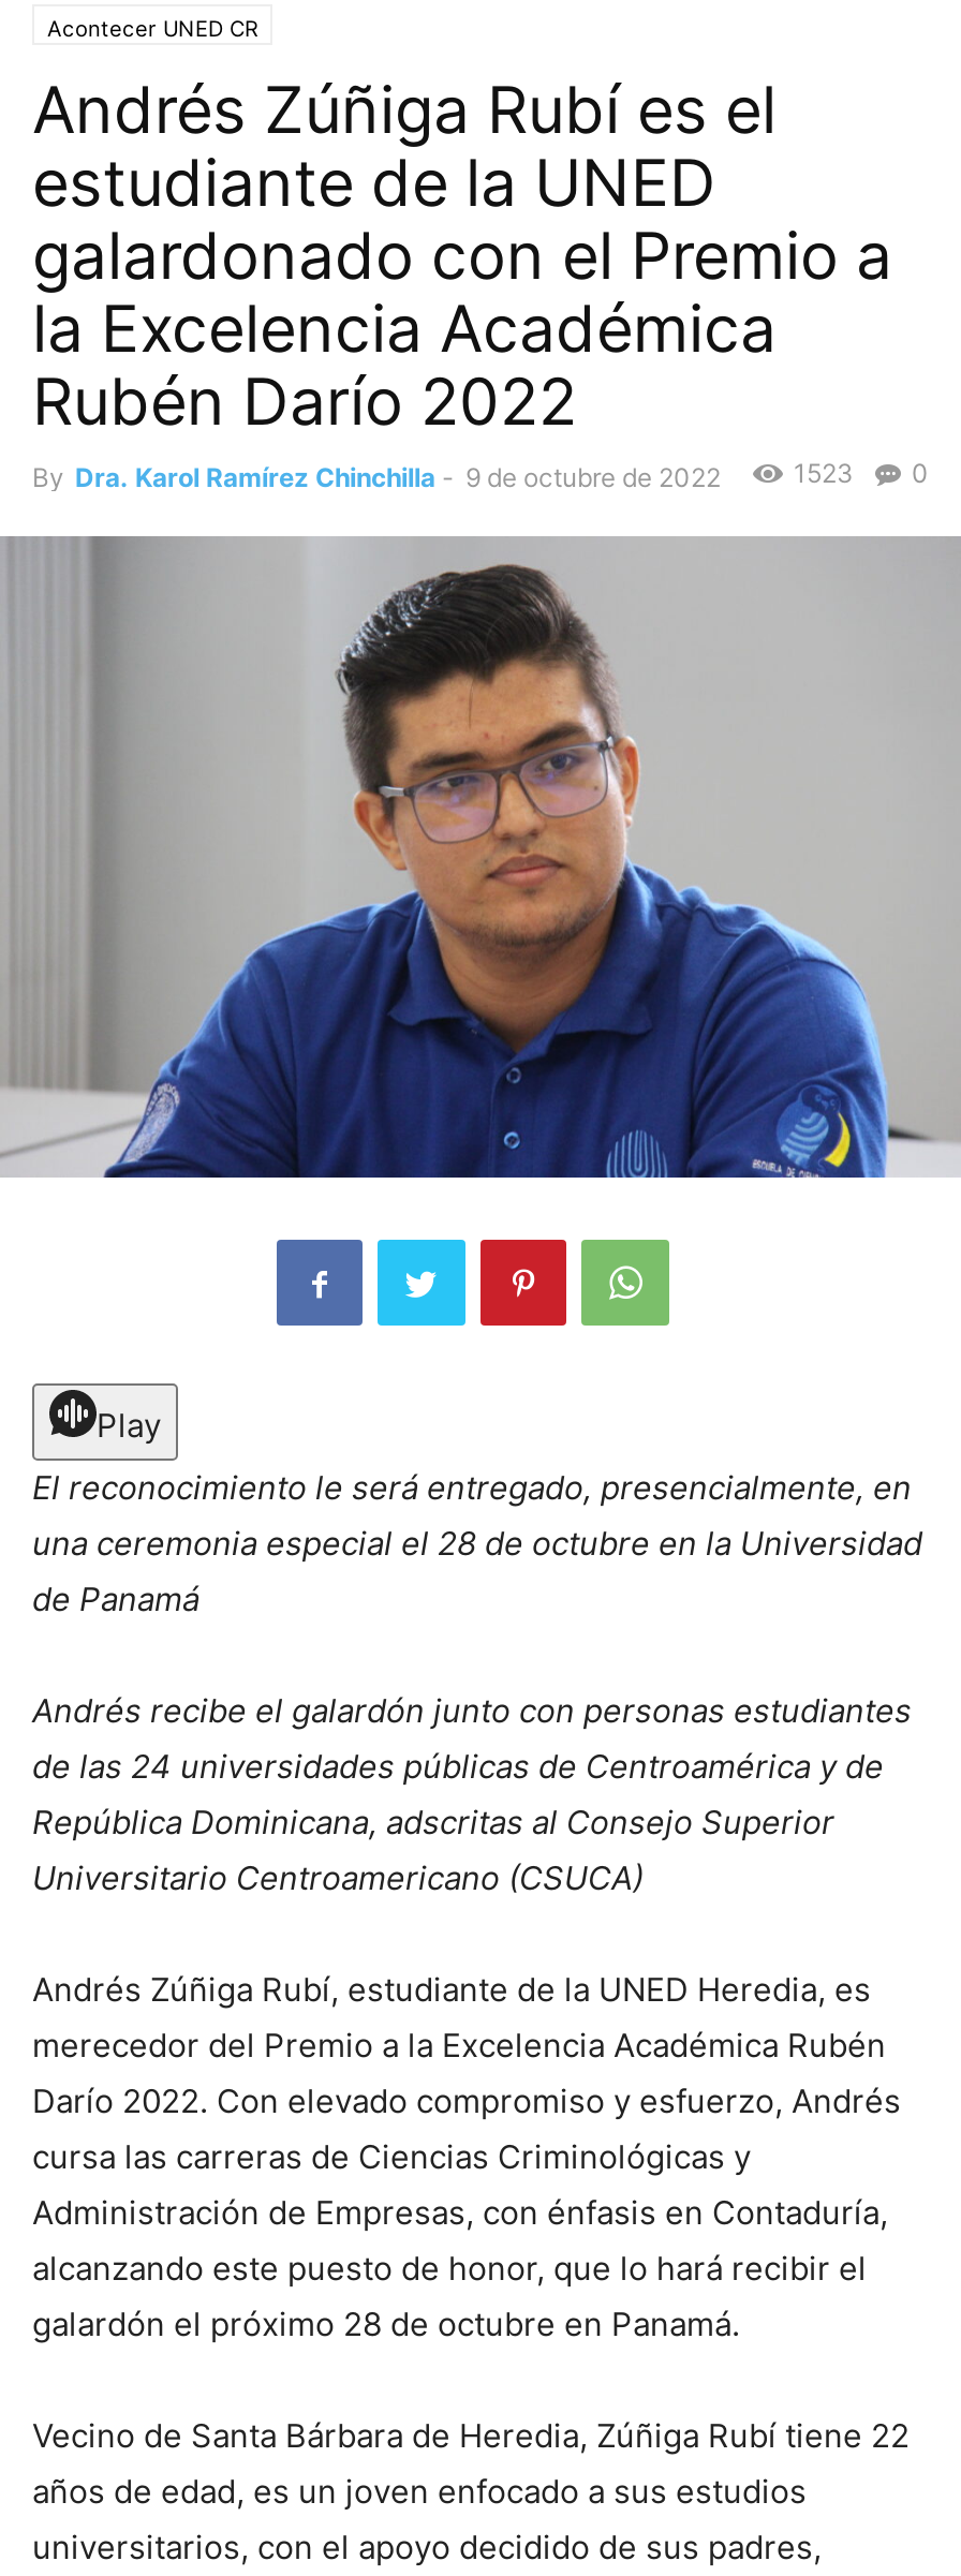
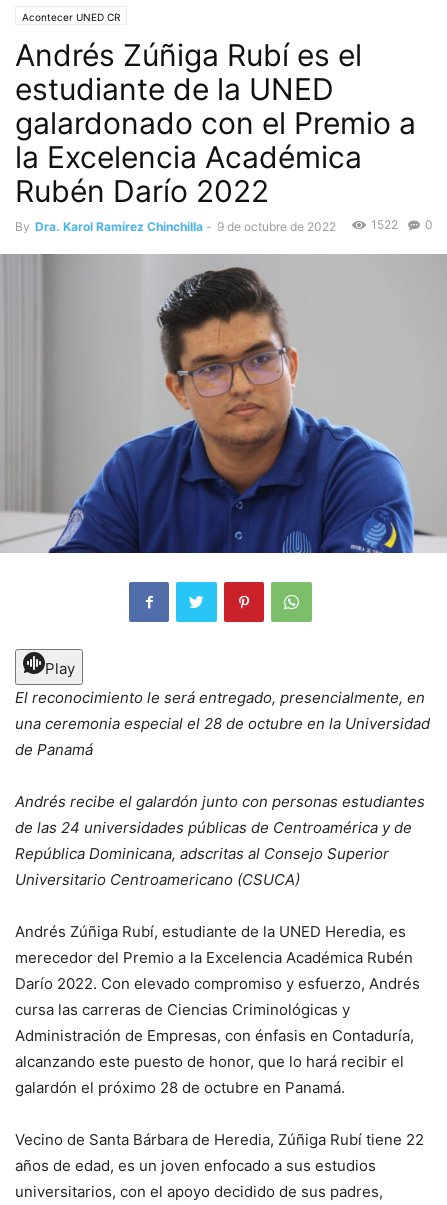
- 1523 0
+ 1522 0
